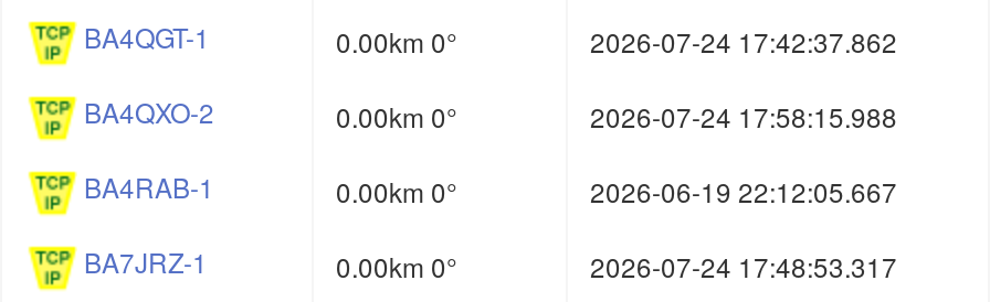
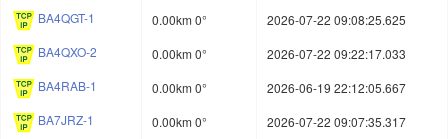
- 2026-07-24 17:42:37.862
+ 2026-07-22 09:08:25.625

- 2026-07-24 17:58:15.988
+ 2026-07-22 09:22:17.033

- 2026-07-24 17:48:53.317
+ 2026-07-22 09:07:35.317
